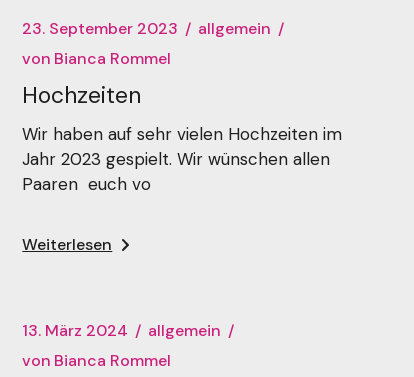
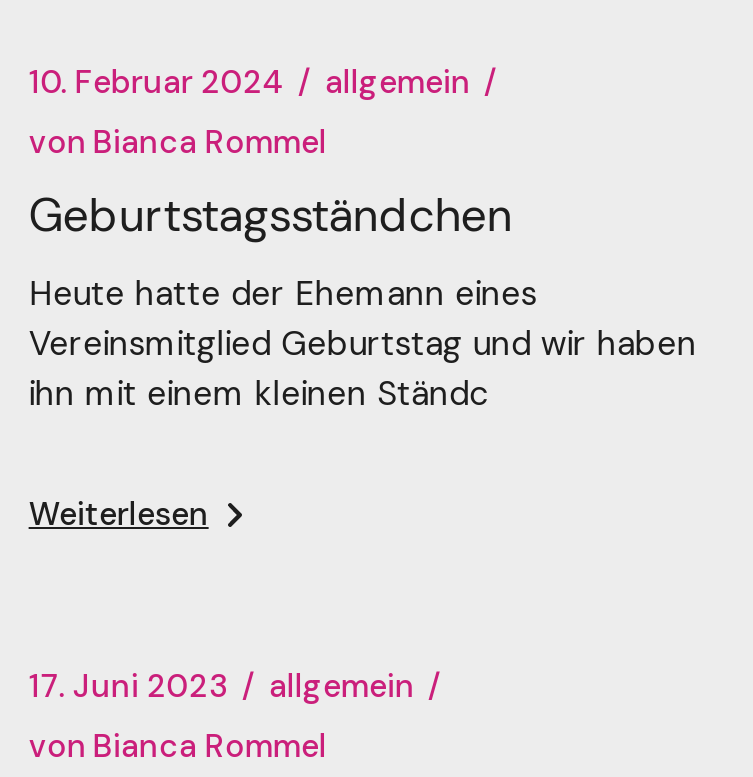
- 23. September 2023 allgemein
+ 10. Februar 2024 allgemein

- Hochzeiten
- Wir haben auf sehr vielen Hochzeiten im
- Jahr 2023 gespielt. Wir wünschen allen
- Paaren euch vo
+ Geburtstagsständchen
+ Heute hatte der Ehemann eines
+ Vereinsmitglied Geburtstag und wir haben
+ ihn mit einem kleinen Ständc

- 13. März 2024 allgemein
+ 17. Juni 2023 allgemein
